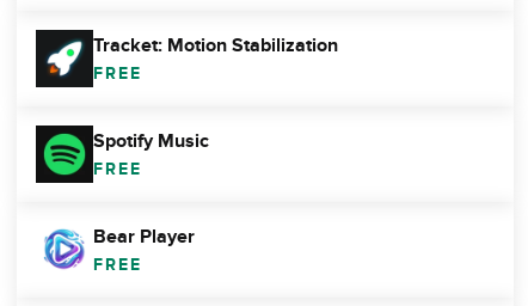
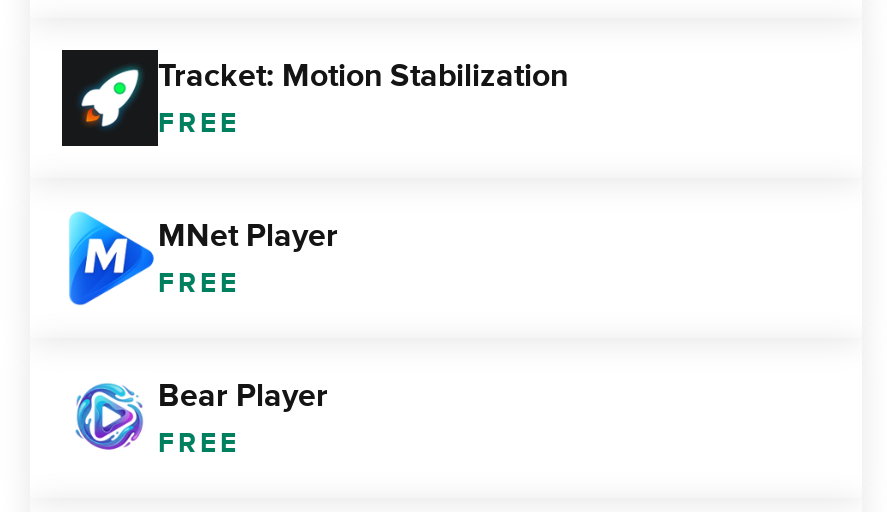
- [image]
- Spotify Music
+ [image]
+ MNet Player
